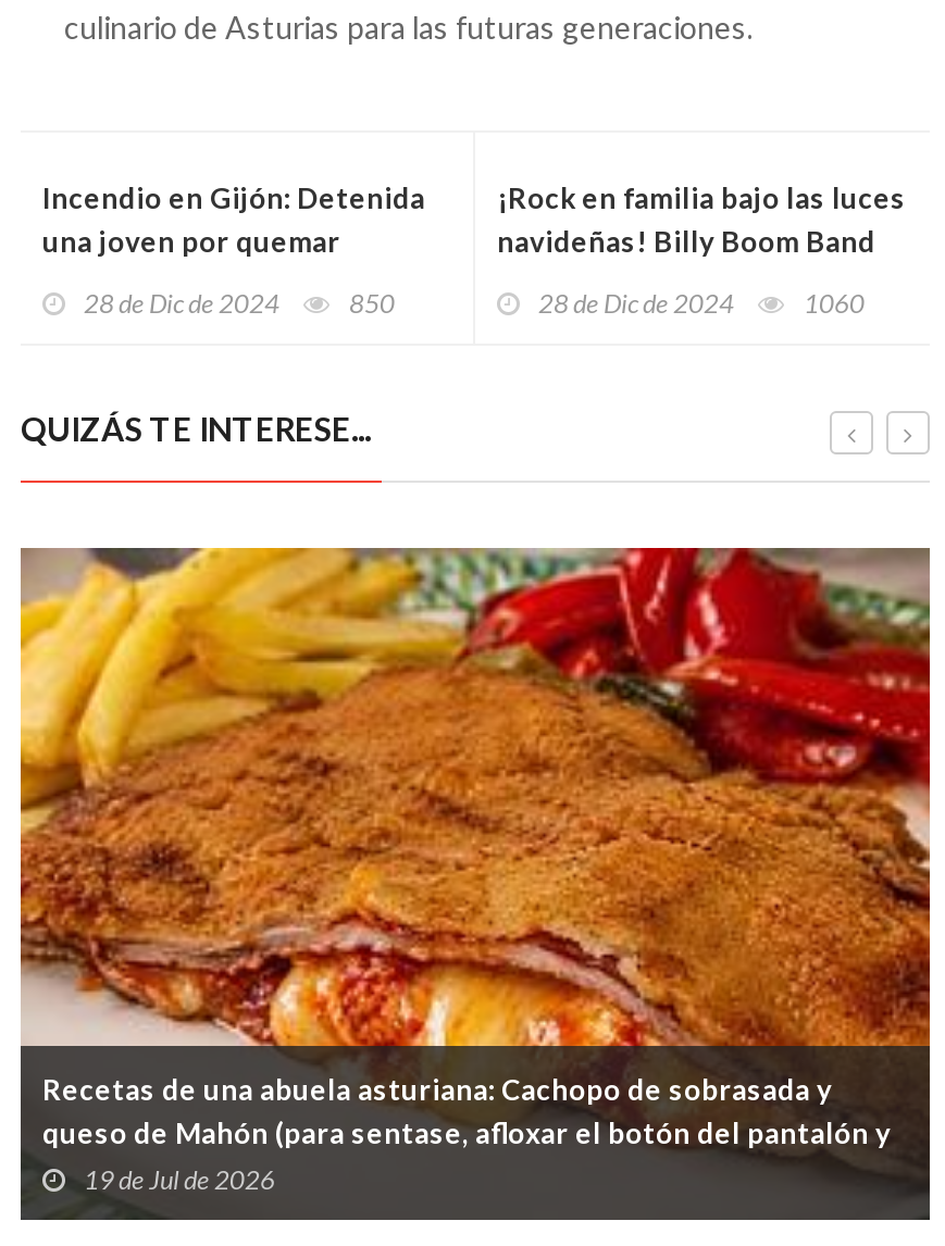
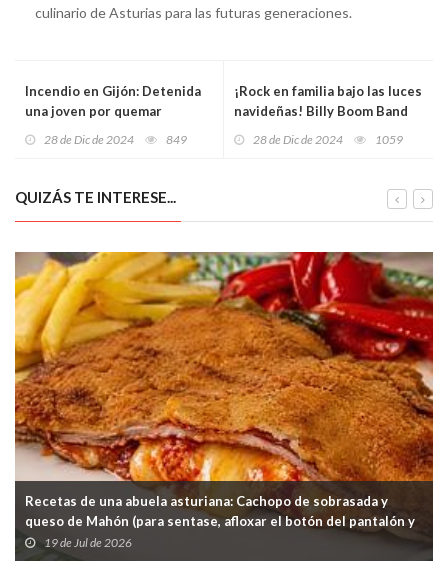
- 850
+ 849

- 1060
+ 1059
